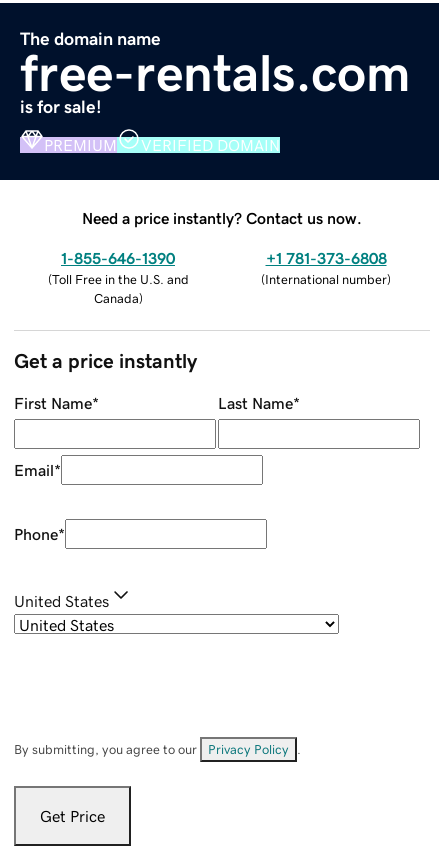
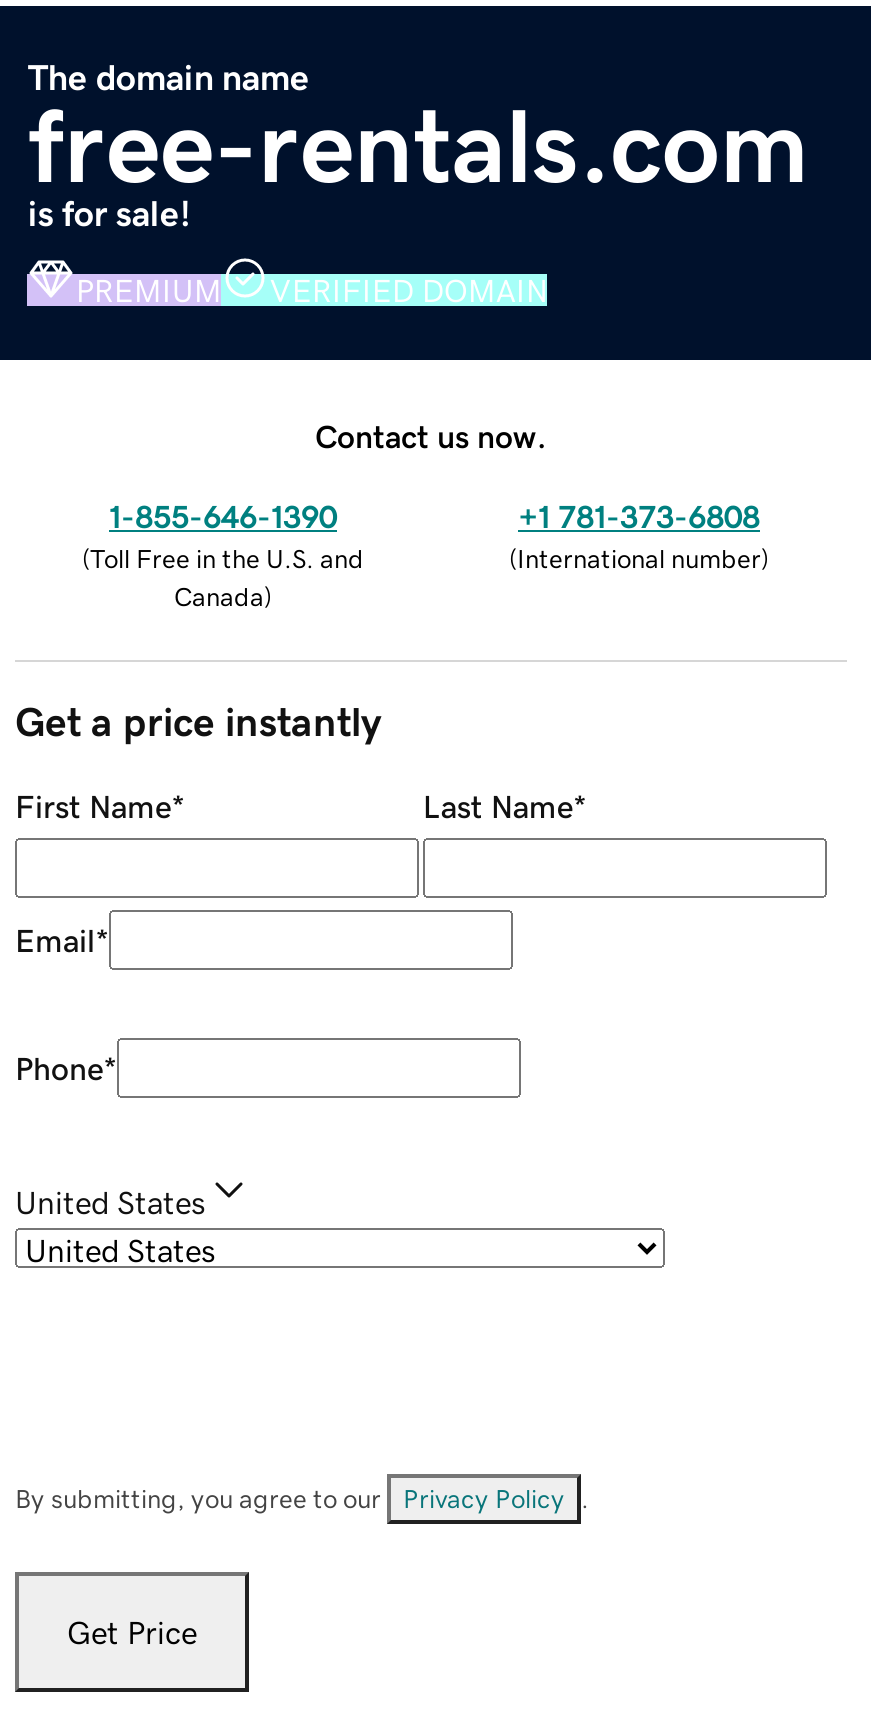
- Need a price instantly? Contact us now.
+ Contact us now.
